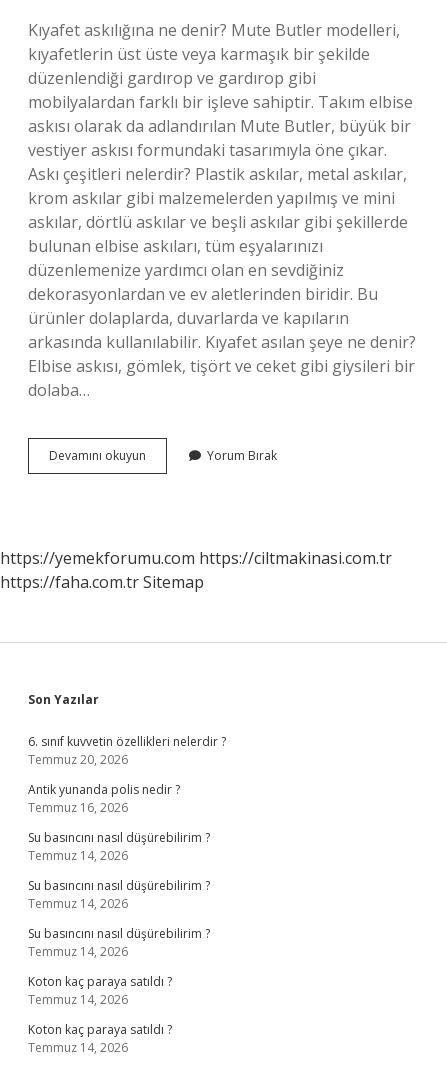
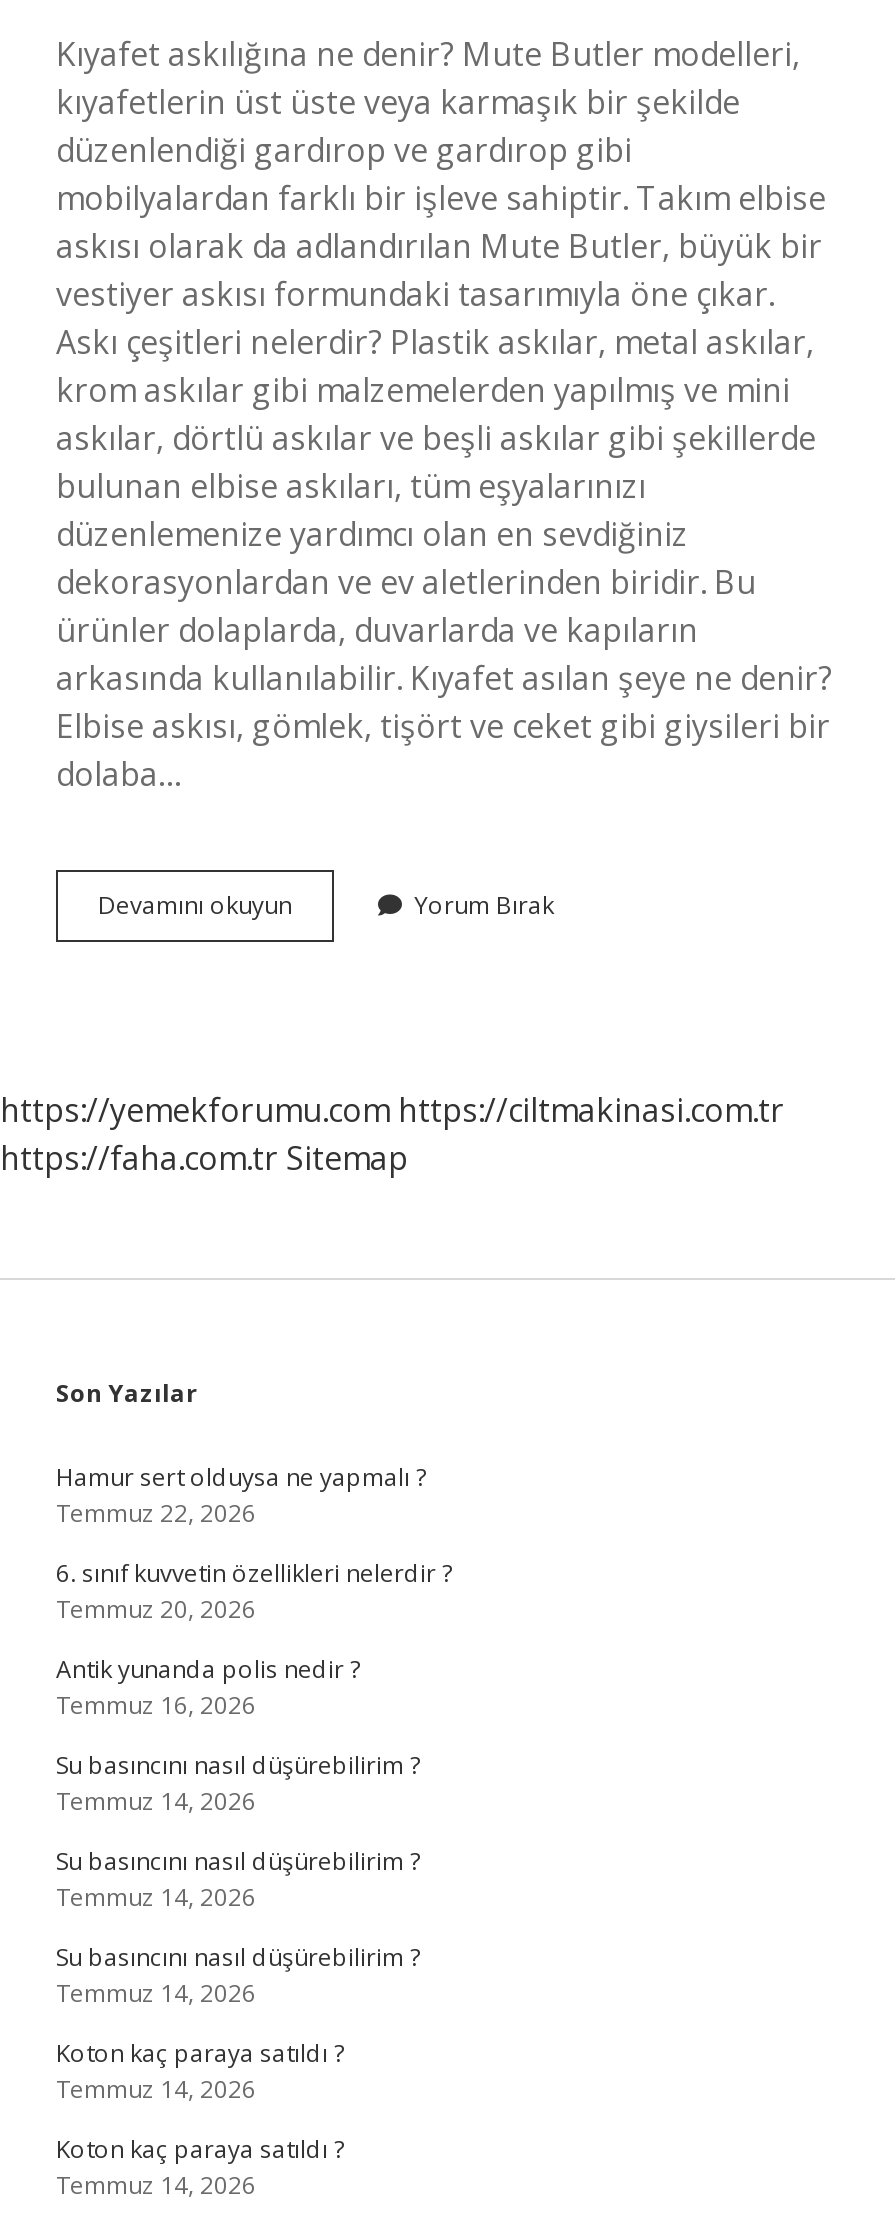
+ Hamur sert olduysa ne yapmalı ?
+ Temmuz 22, 2026
